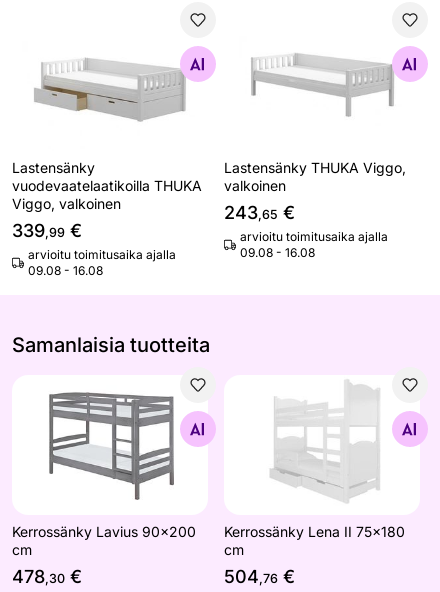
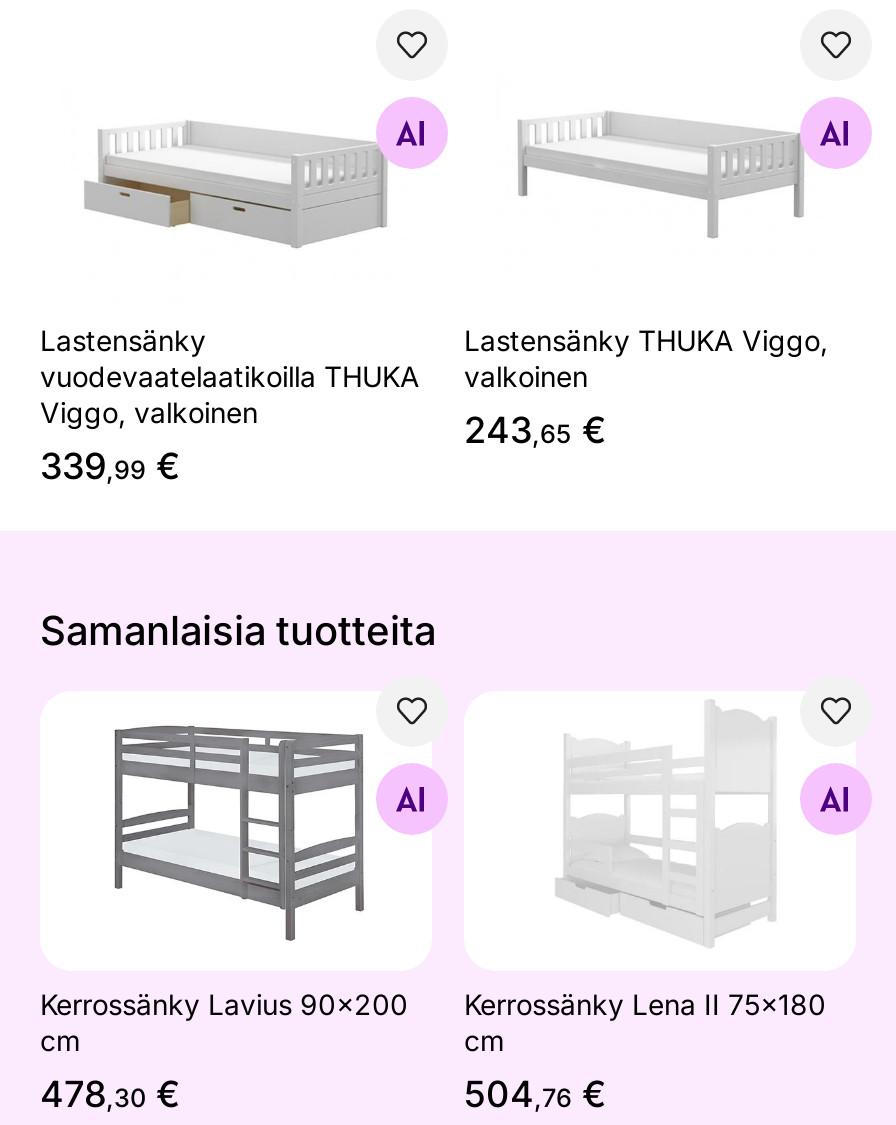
- arvioitu toimitusaika ajalla
- 09.08 - 16.08

- arvioitu toimitusaika ajalla
- 09.08 - 16.08
